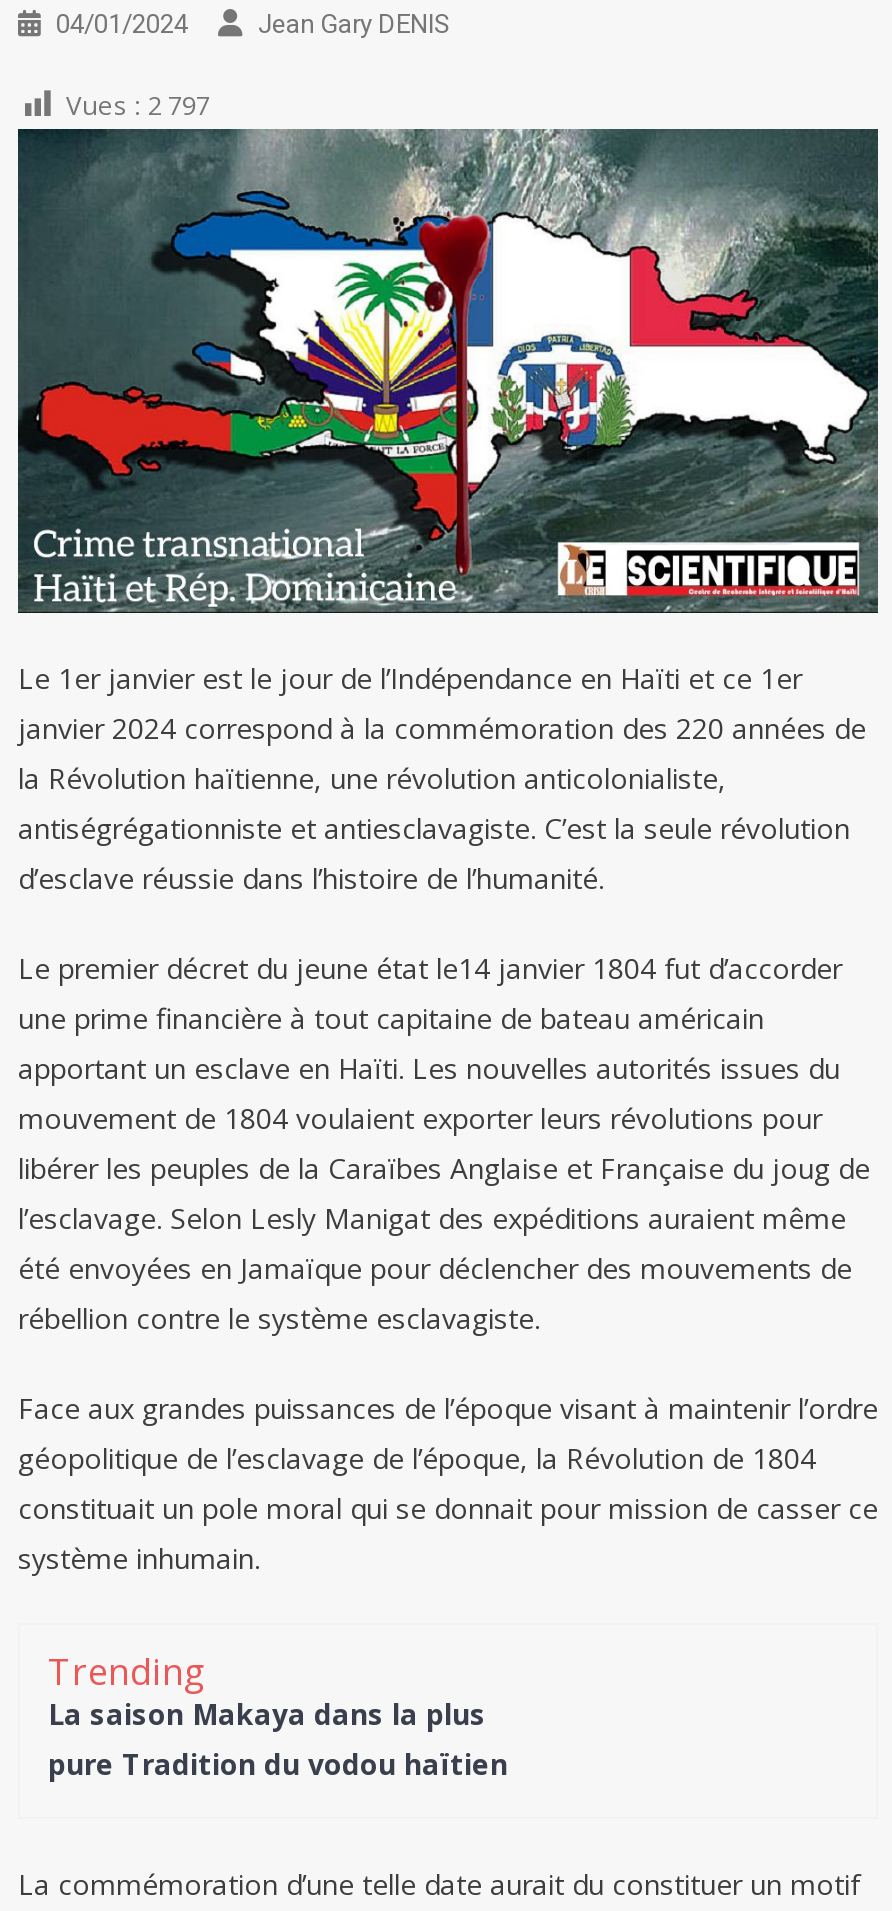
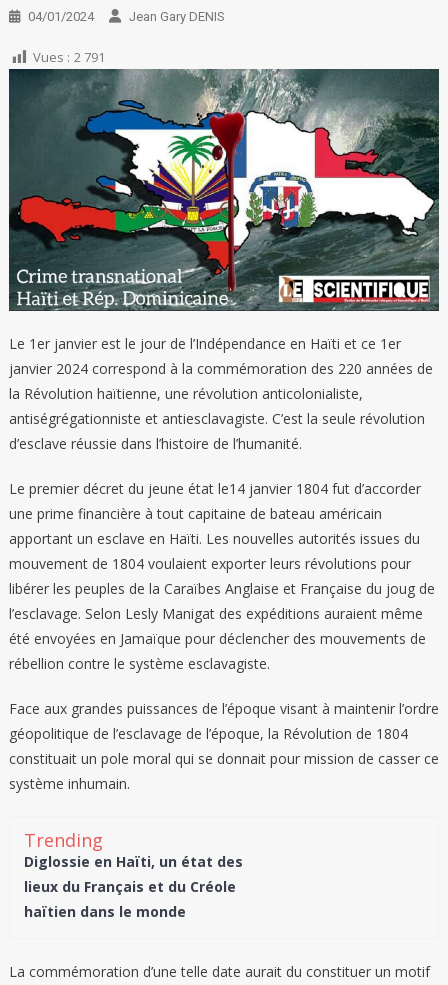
- Vues : 2 797
+ Vues : 2 791

- La saison Makaya dans la plus
- pure Tradition du vodou haïtien
+ Diglossie en Haïti, un état des
+ lieux du Français et du Créole
+ haïtien dans le monde
